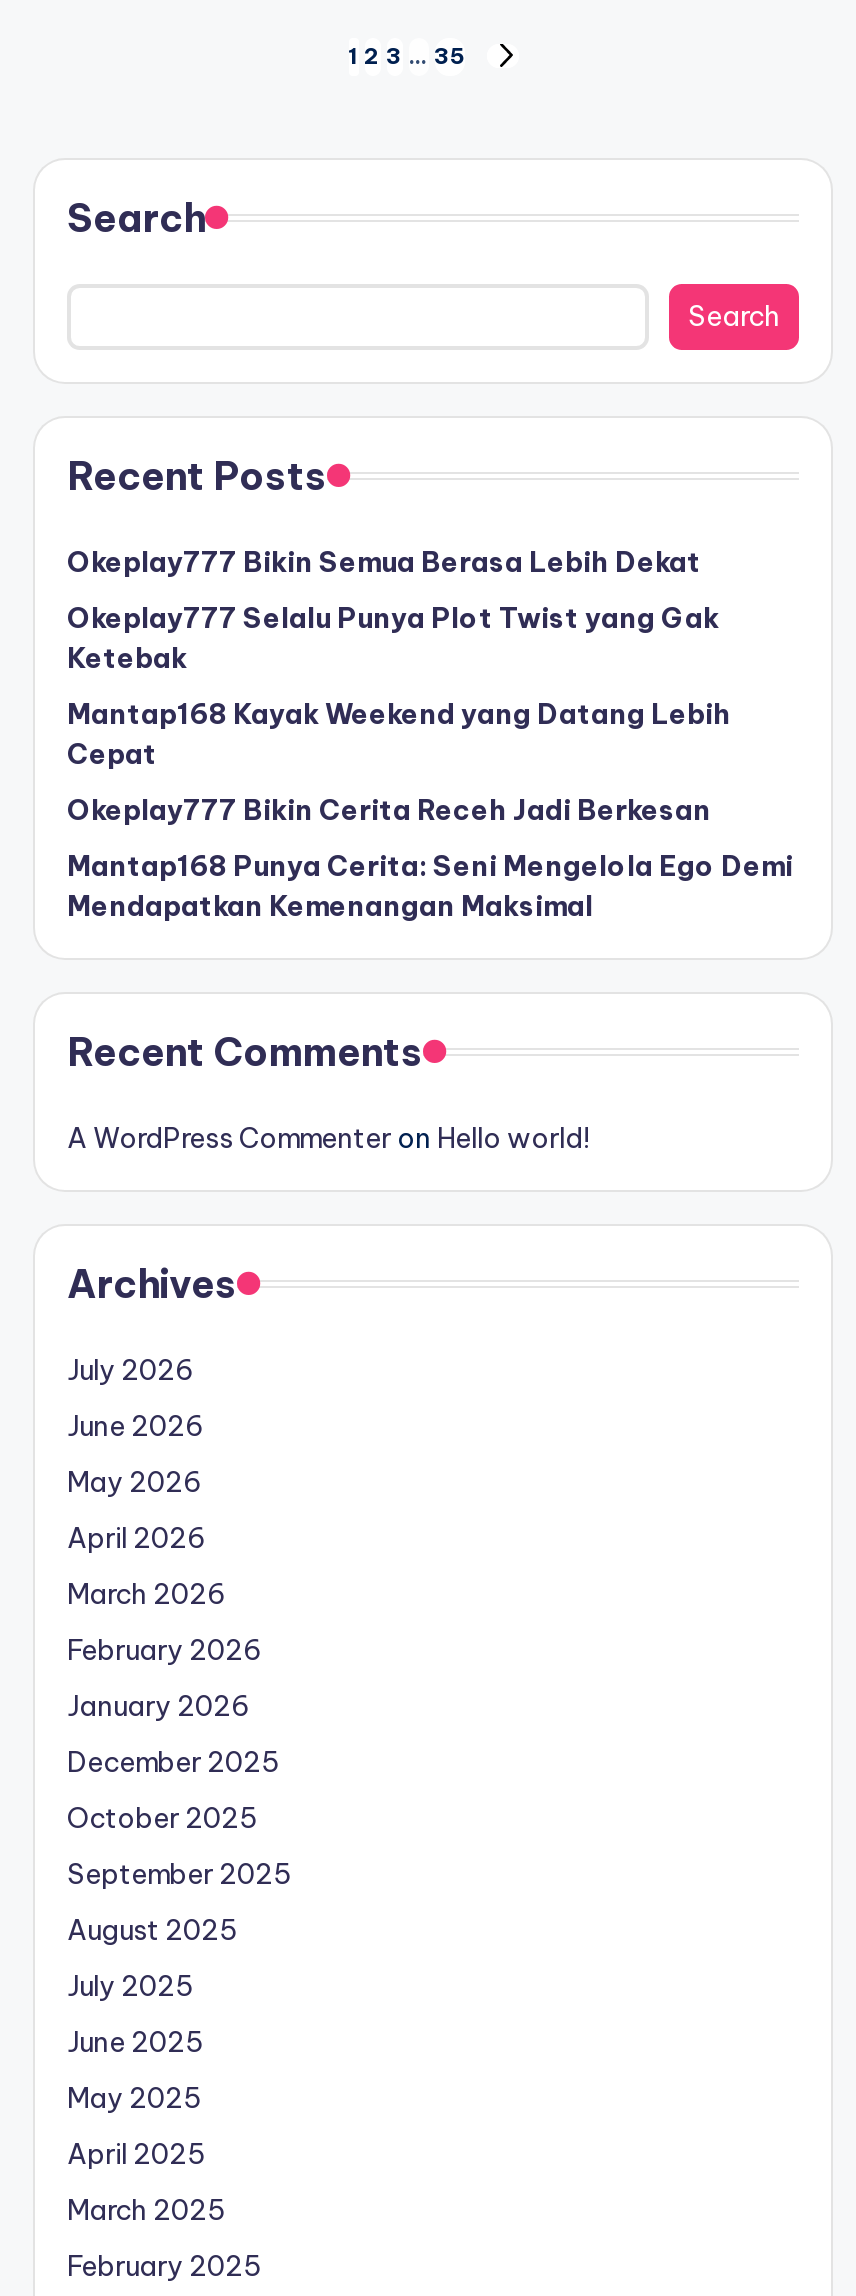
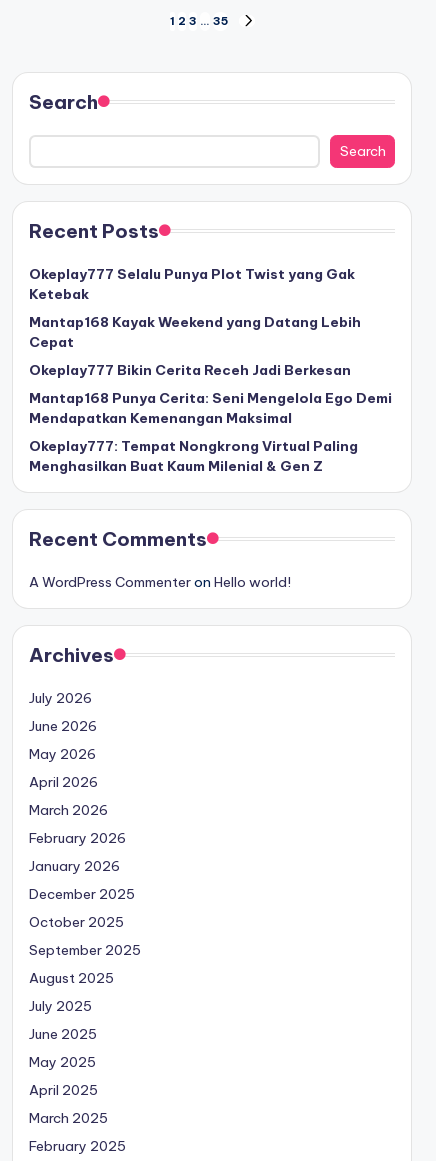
- Okeplay777 Bikin Semua Berasa Lebih Dekat

moved up: Okeplay777 Selalu Punya Plot Twist yang Gak | Ketebak | Mantap168 Kayak Weekend yang Datang Lebih | Cepat | Okeplay777 Bikin Cerita Receh Jadi Berkesan | Mantap168 Punya Cerita: Seni Mengelola Ego Demi | Mendapatkan Kemenangan Maksimal

+ Okeplay777: Tempat Nongkrong Virtual Paling
+ Menghasilkan Buat Kaum Milenial & Gen Z
